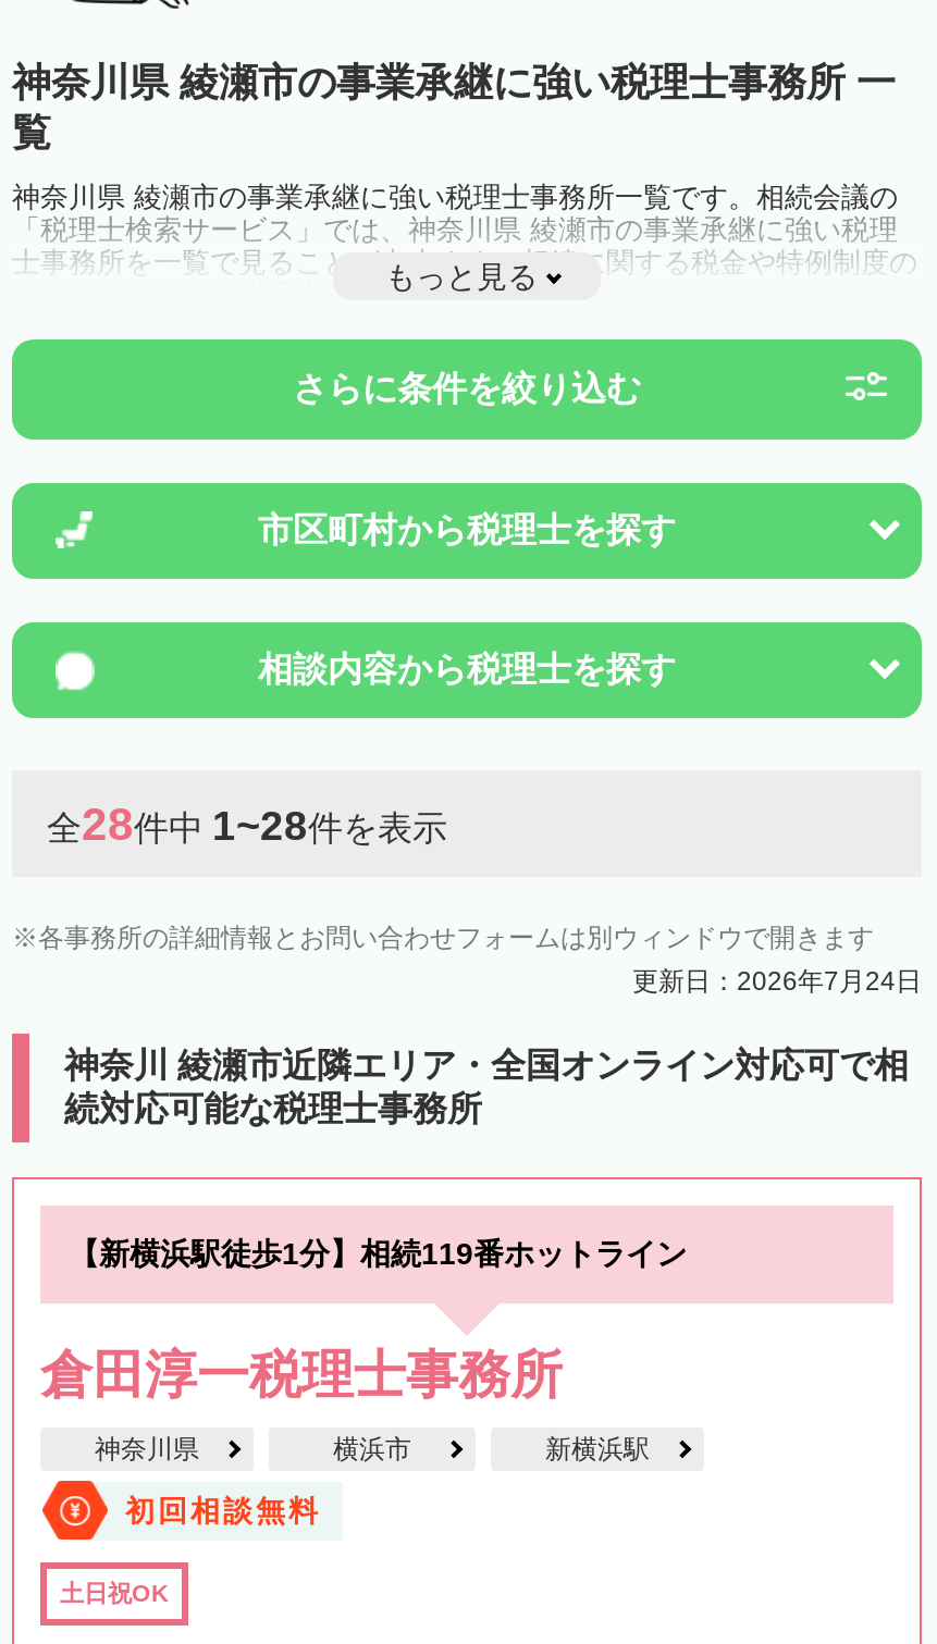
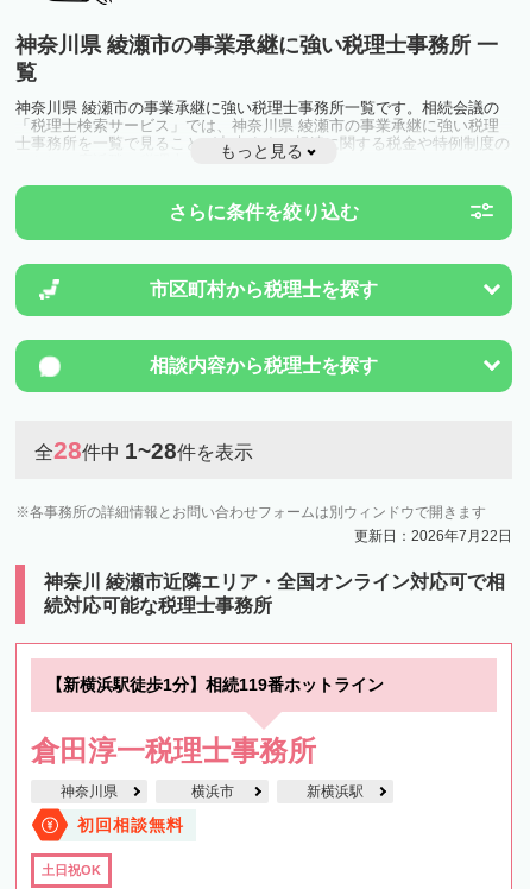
- 更新日：2026年7月24日
+ 更新日：2026年7月22日
